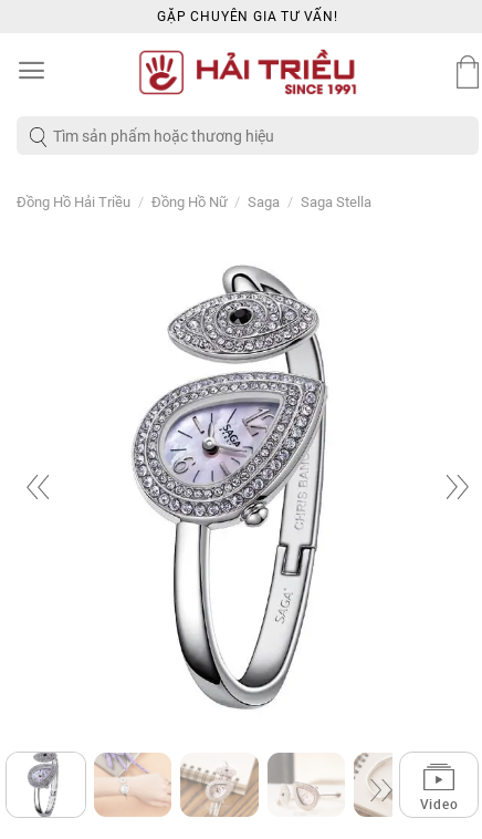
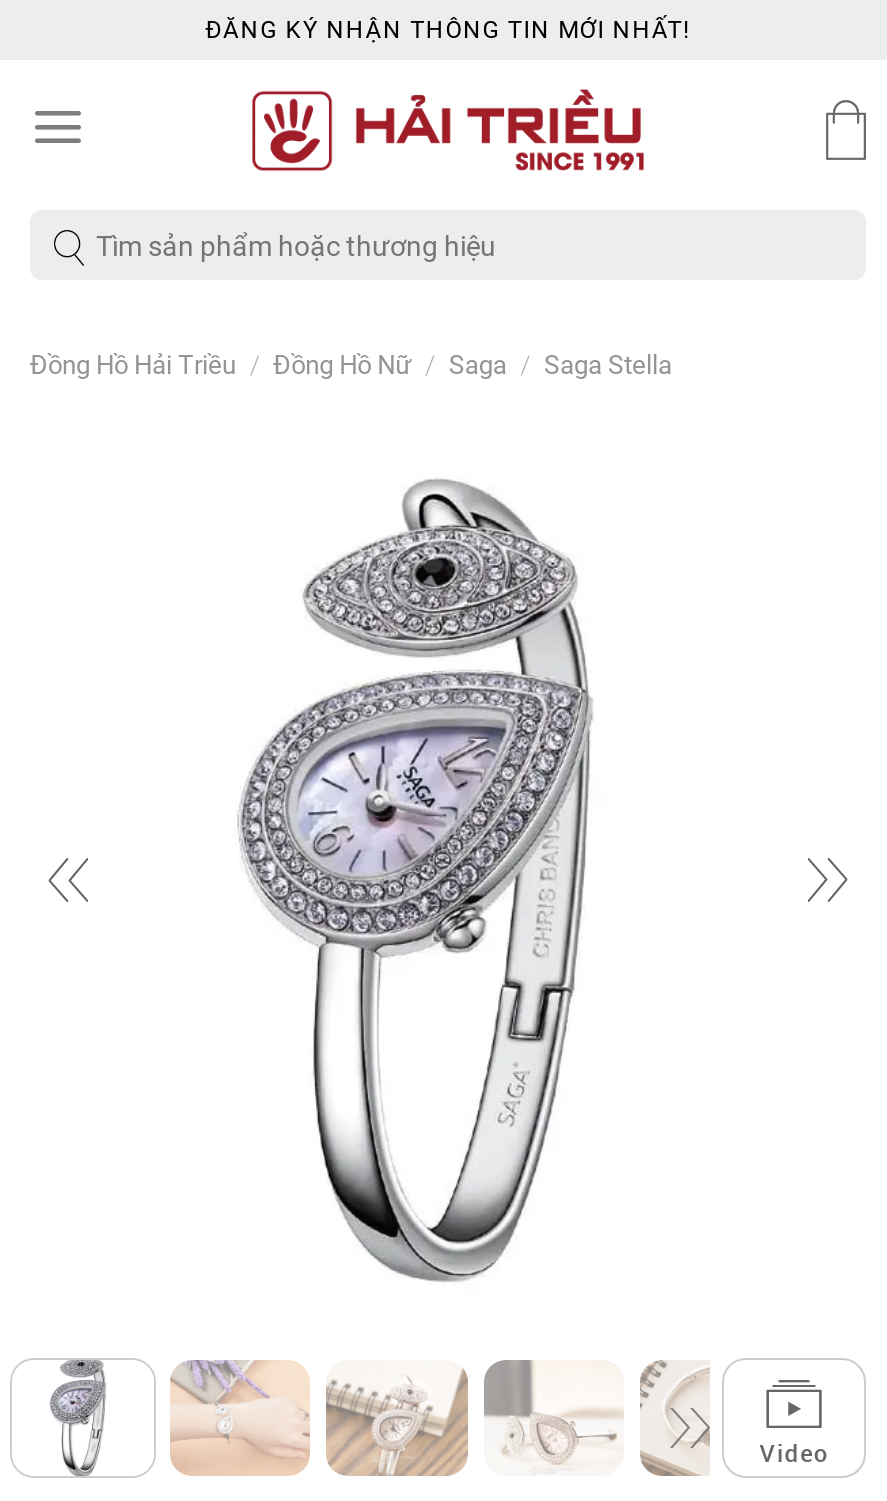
- GẶP CHUYÊN GIA TƯ VẤN!
+ ĐĂNG KÝ NHẬN THÔNG TIN MỚI NHẤT!
